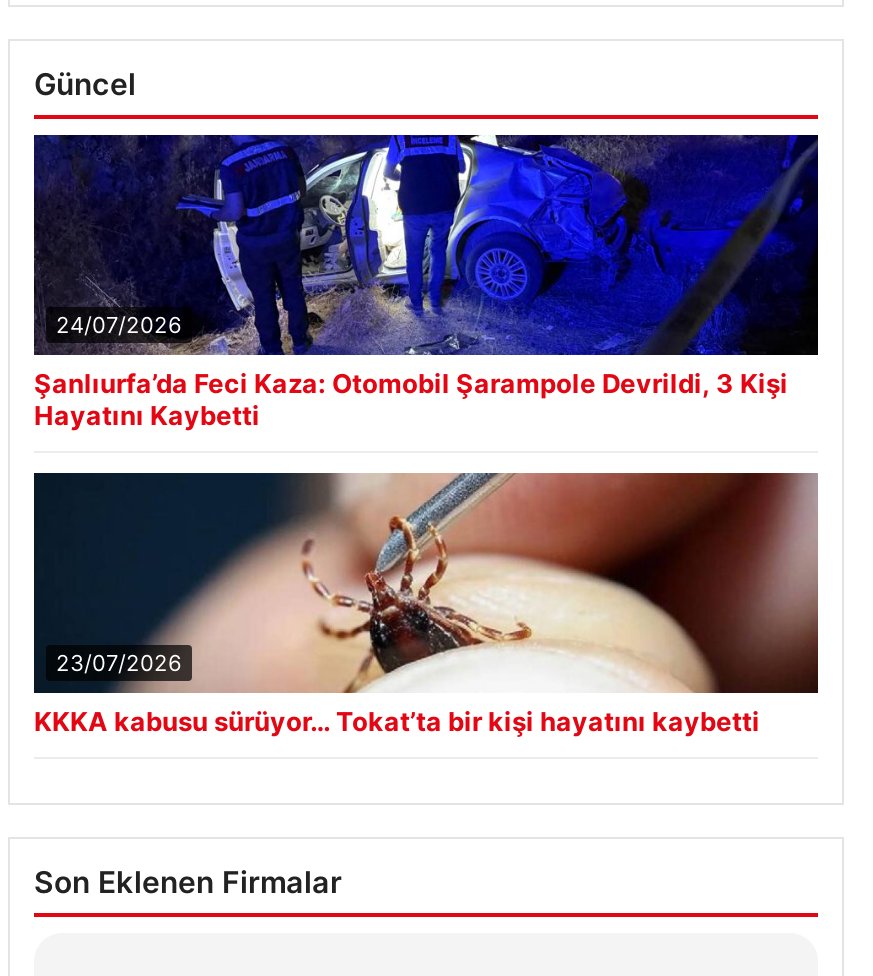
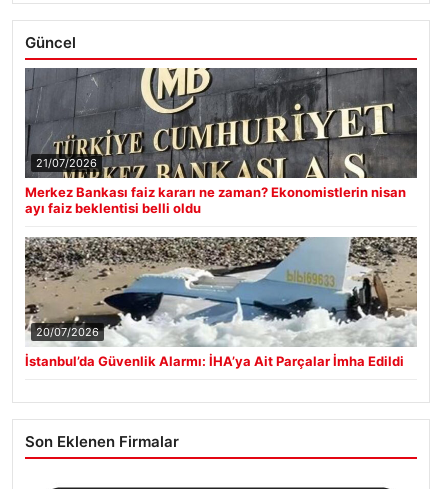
- [image]
- 24/07/2026
+ [image]
+ 21/07/2026

- Şanlıurfa’da Feci Kaza: Otomobil Şarampole Devrildi, 3 Kişi
- Hayatını Kaybetti
+ Merkez Bankası faiz kararı ne zaman? Ekonomistlerin nisan
+ ayı faiz beklentisi belli oldu

- [image]
- 23/07/2026
+ [image]
+ 20/07/2026

- KKKA kabusu sürüyor… Tokat’ta bir kişi hayatını kaybetti
+ İstanbul’da Güvenlik Alarmı: İHA’ya Ait Parçalar İmha Edildi
